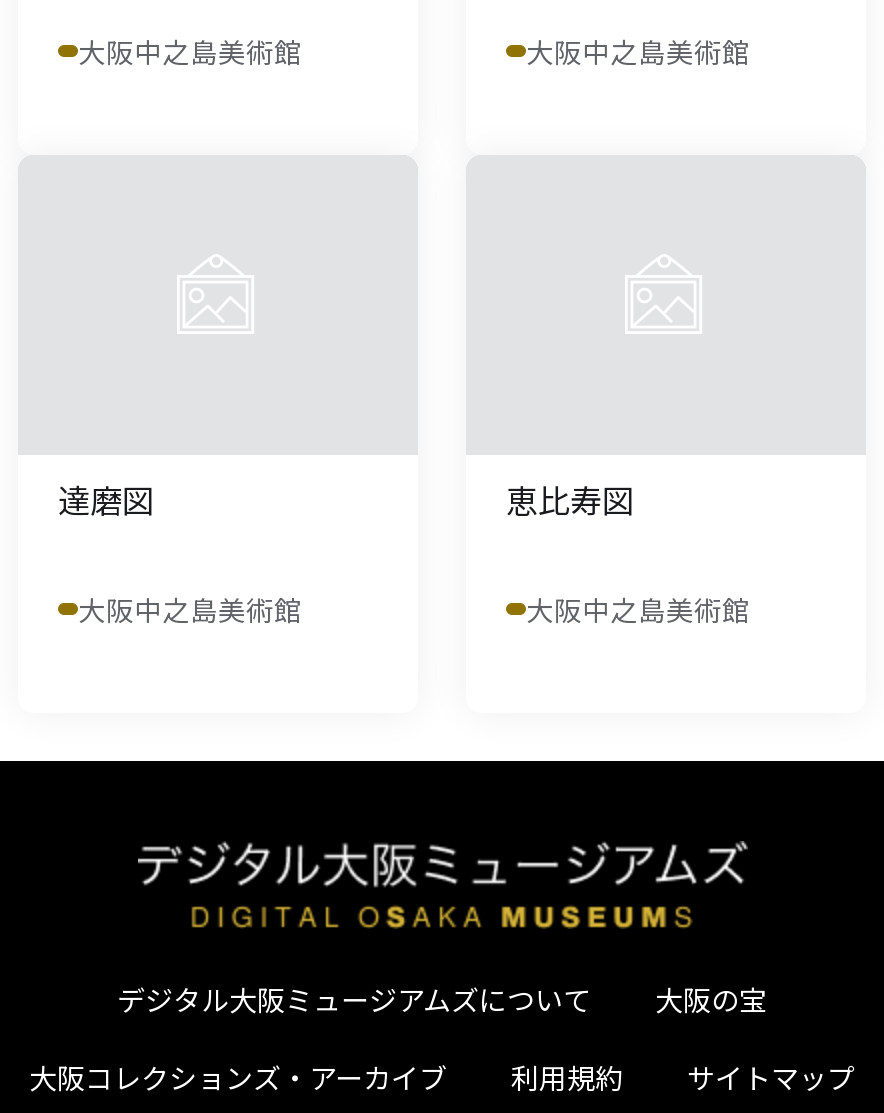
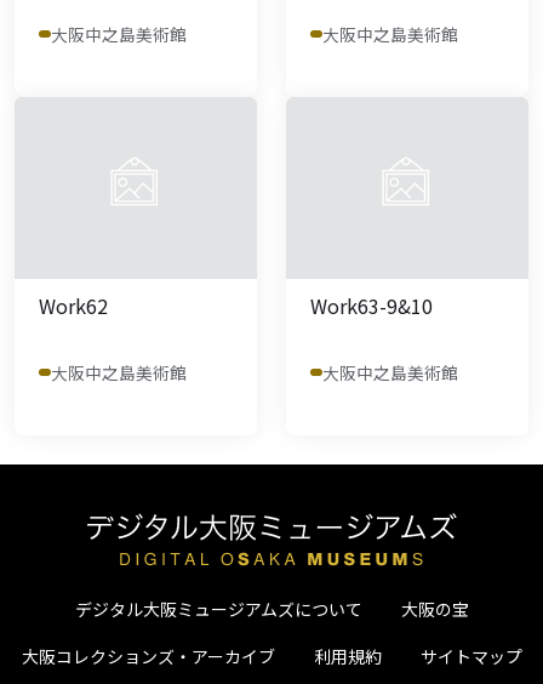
- 達磨図
+ Work62

- 恵比寿図
+ Work63-9&10
